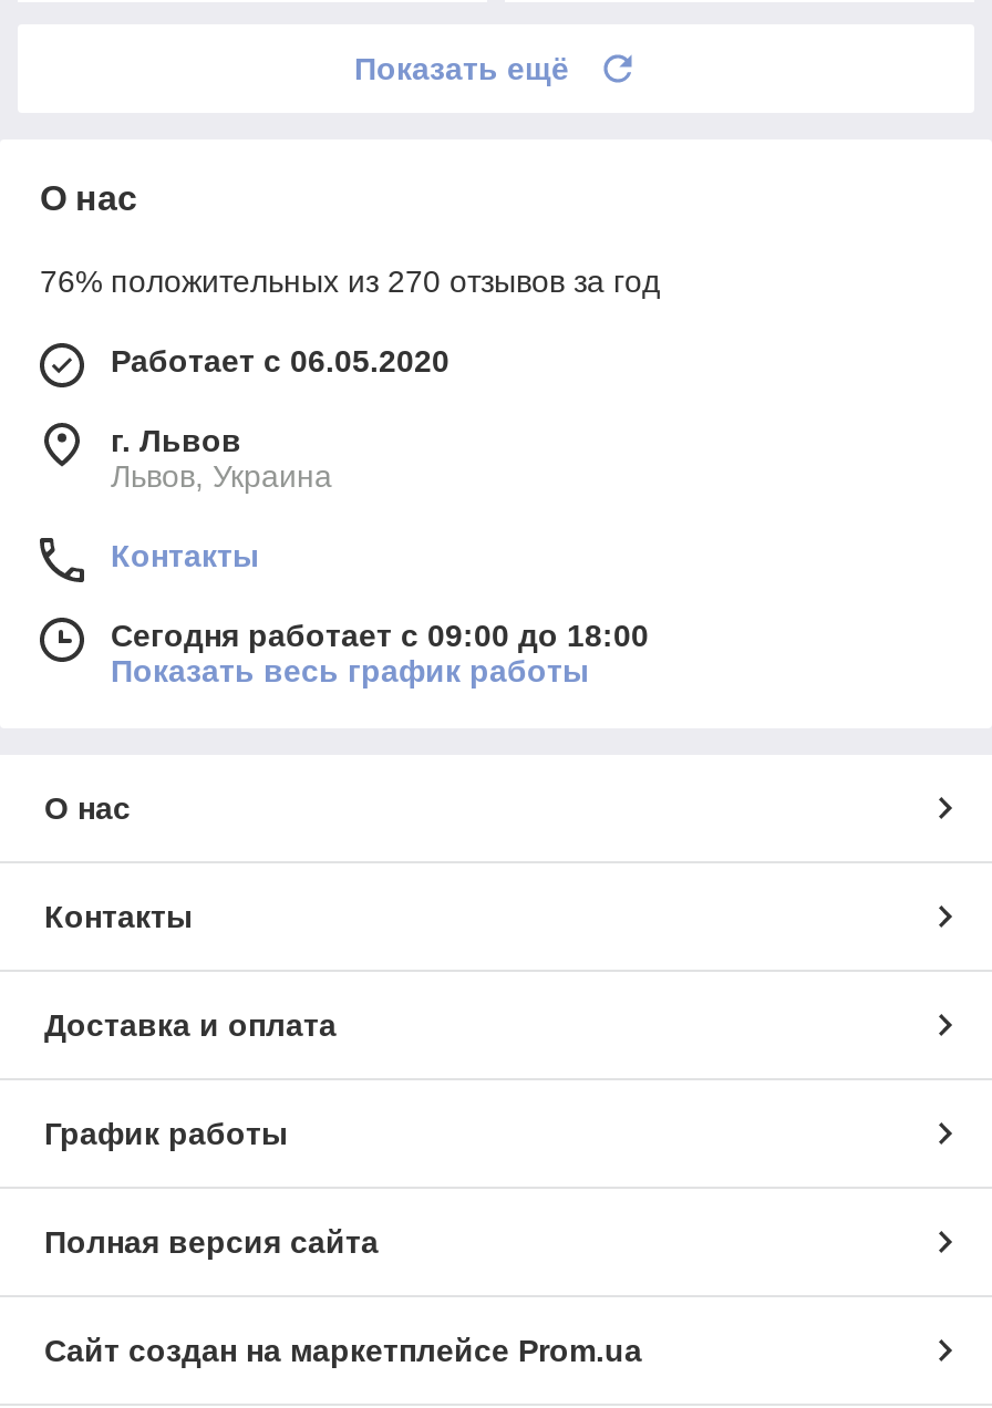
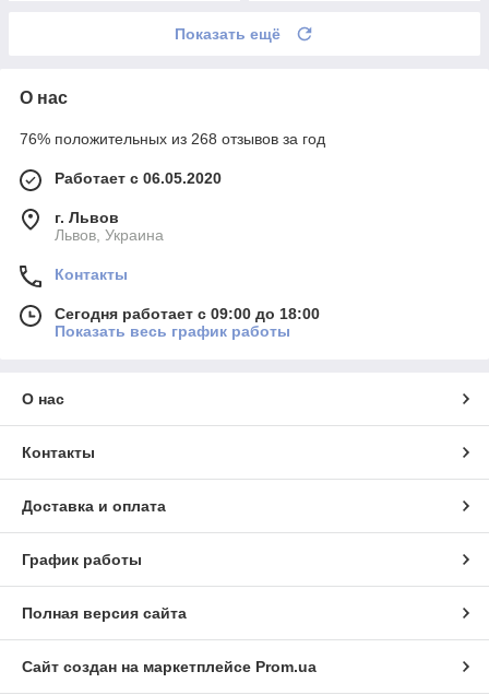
- 76% положительных из 270 отзывов за год
+ 76% положительных из 268 отзывов за год
